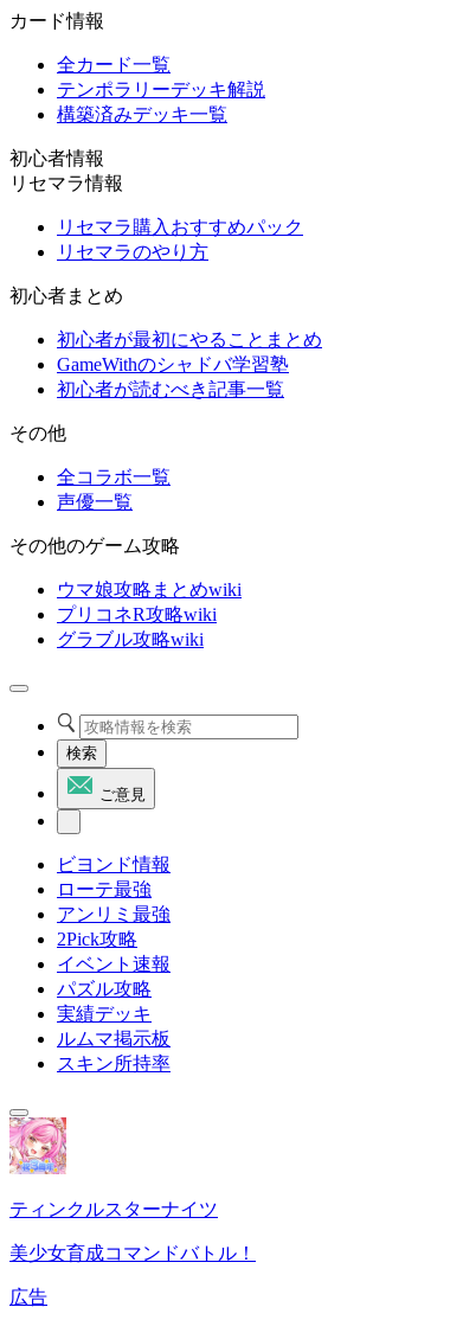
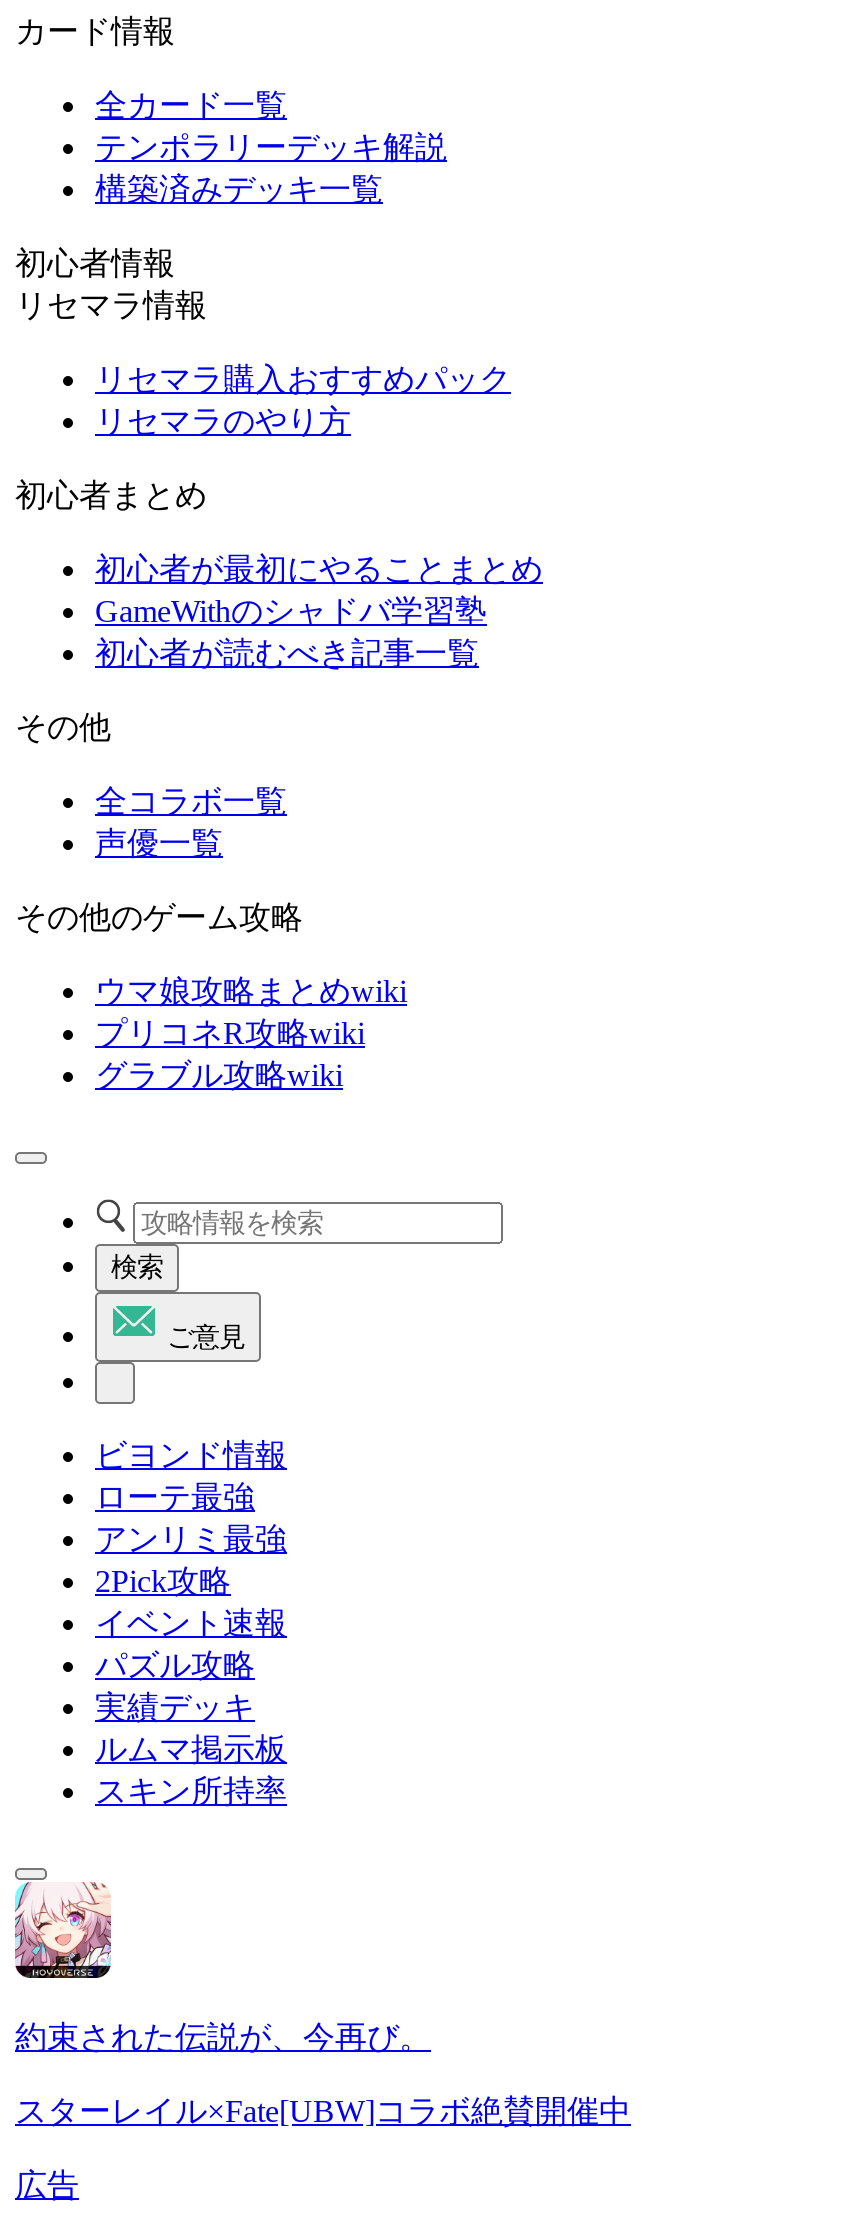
- [image]
- ティンクルスターナイツ
+ [image]
+ 約束された伝説が、今再び。

- 美少女育成コマンドバトル！
+ スターレイル×Fate[UBW]コラボ絶賛開催中
